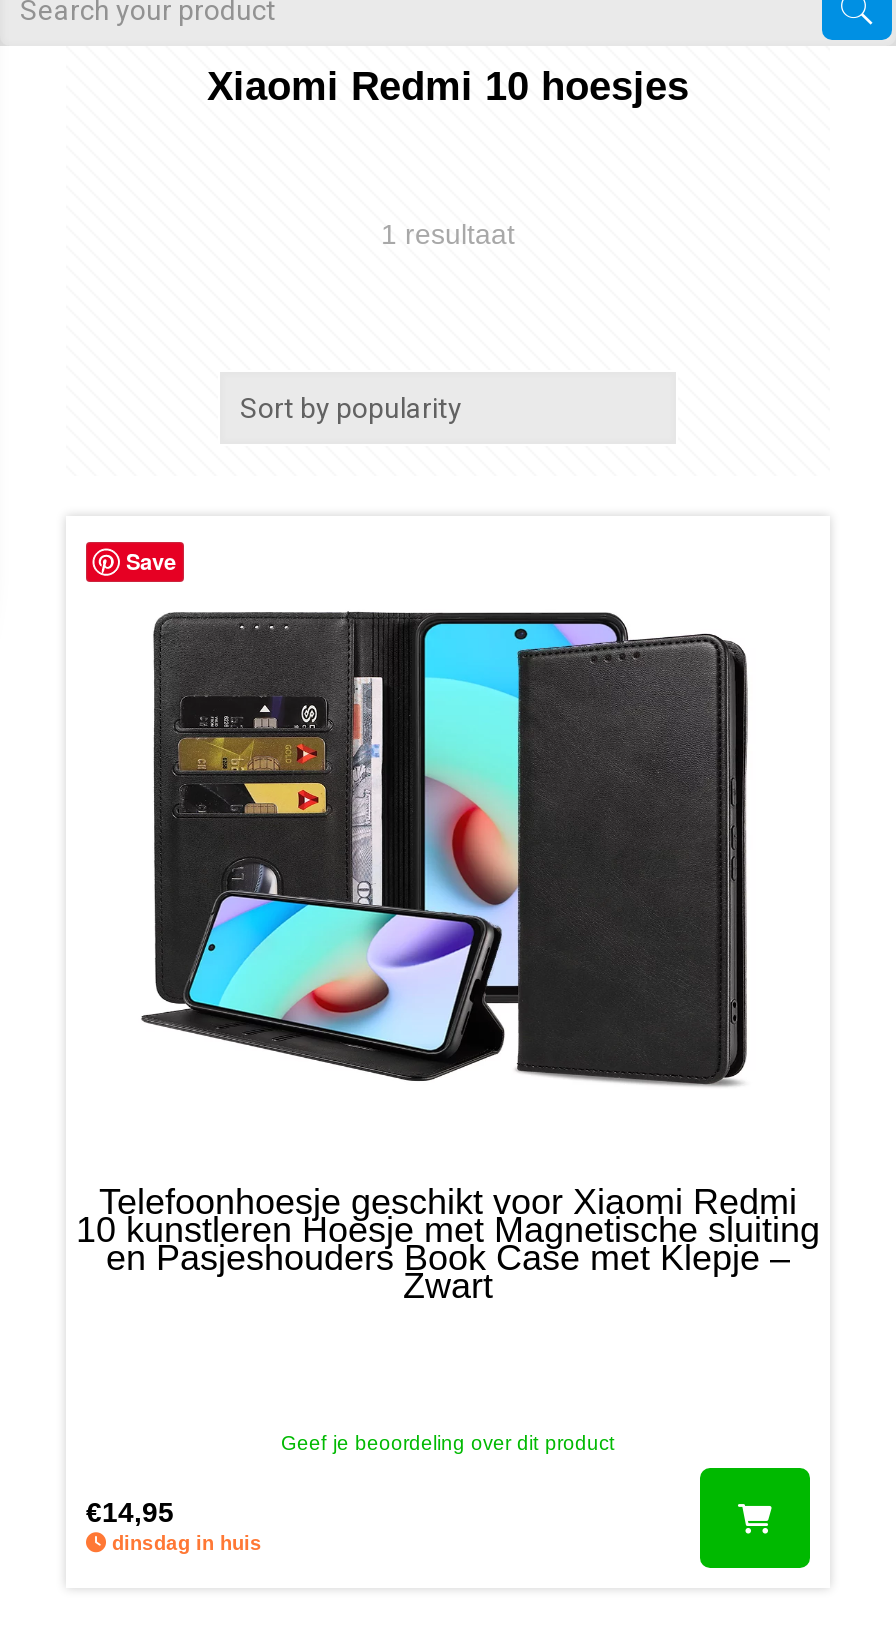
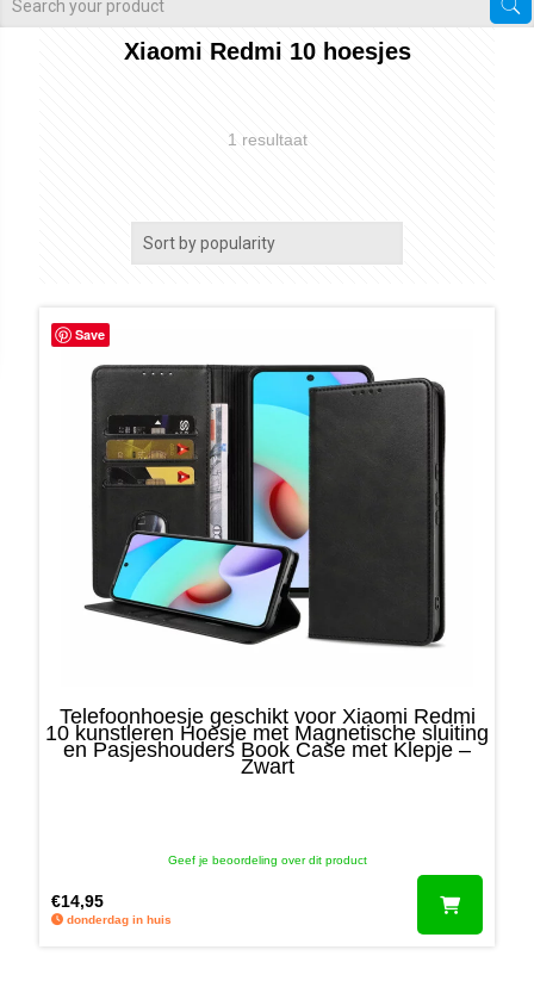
- dinsdag in huis
+ donderdag in huis
